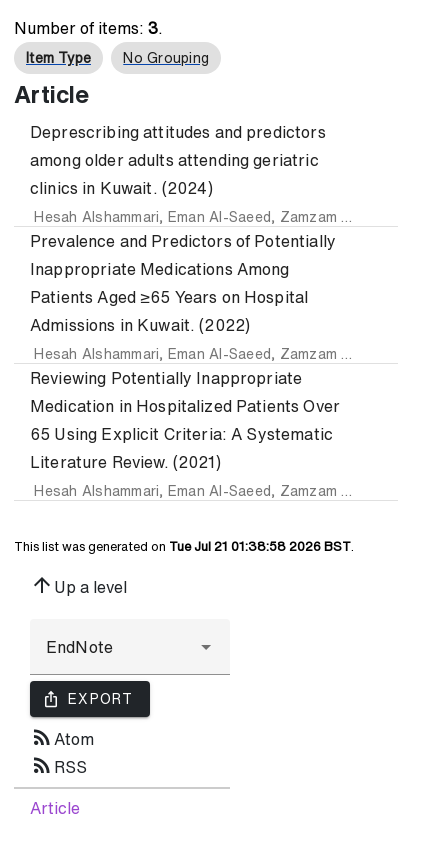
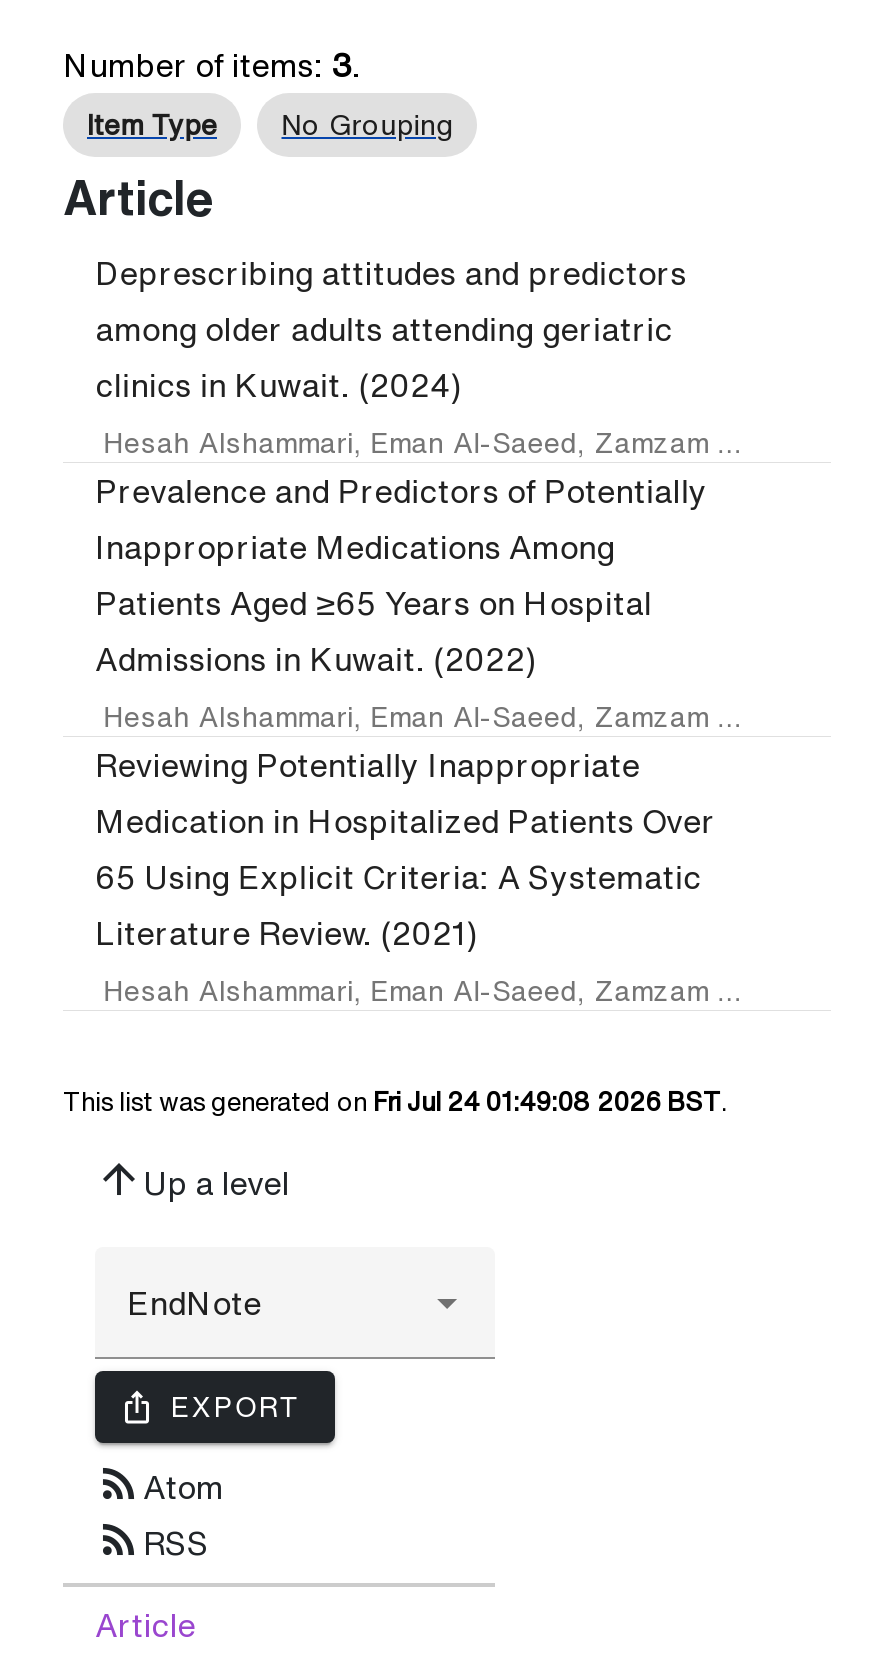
- This list was generated on Tue Jul 21 01:38:58 2026 BST.
+ This list was generated on Fri Jul 24 01:49:08 2026 BST.
